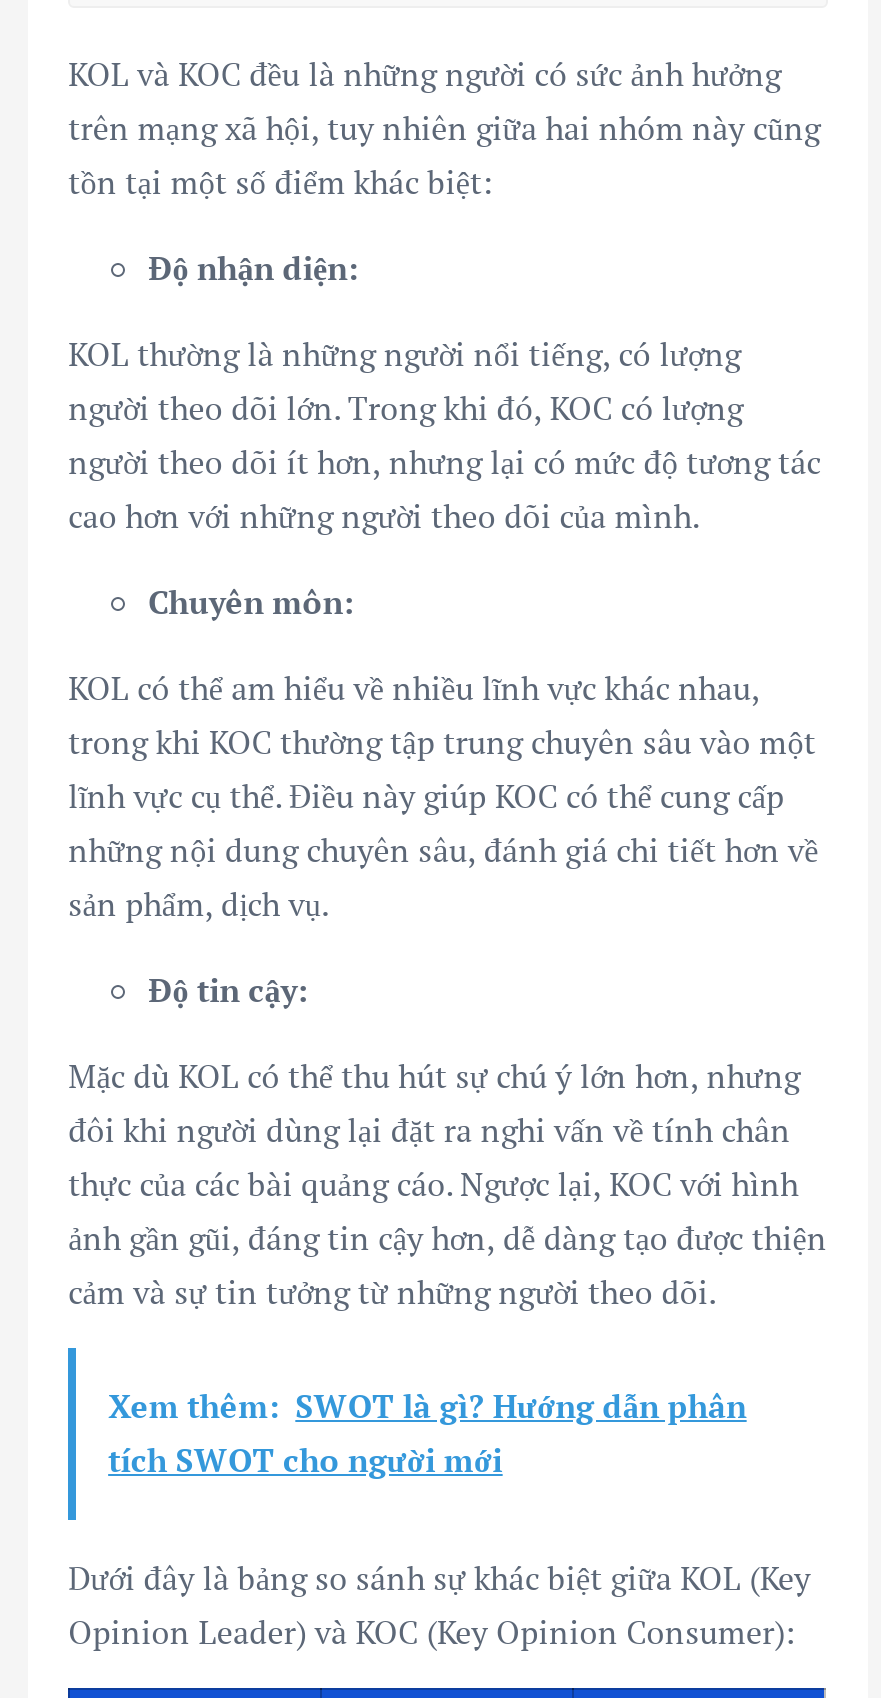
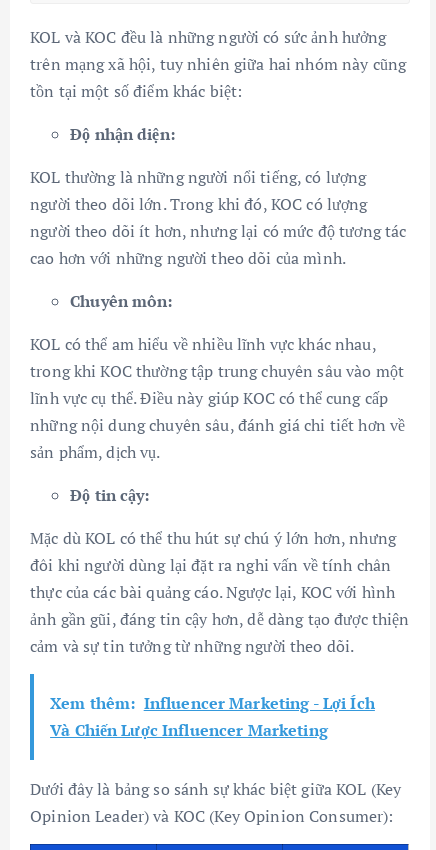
- Xem thêm: SWOT là gì? Hướng dẫn phân
- tích SWOT cho người mới
+ Xem thêm: Influencer Marketing - Lợi Ích
+ Và Chiến Lược Influencer Marketing
